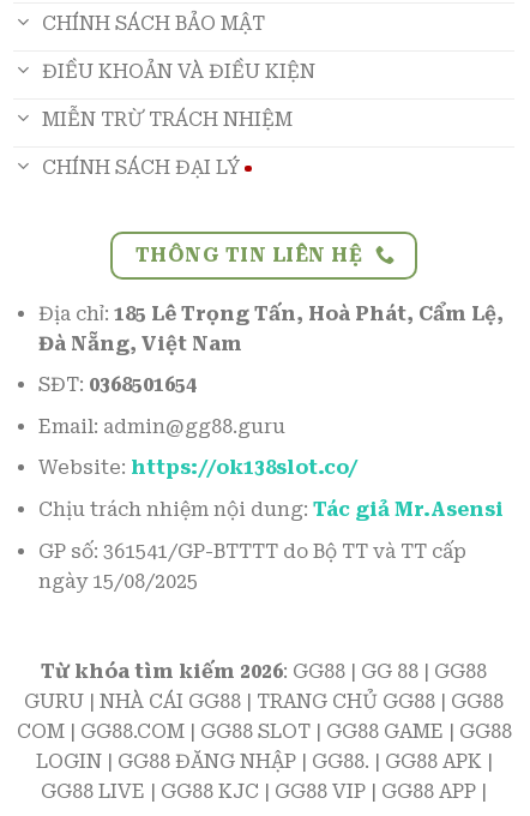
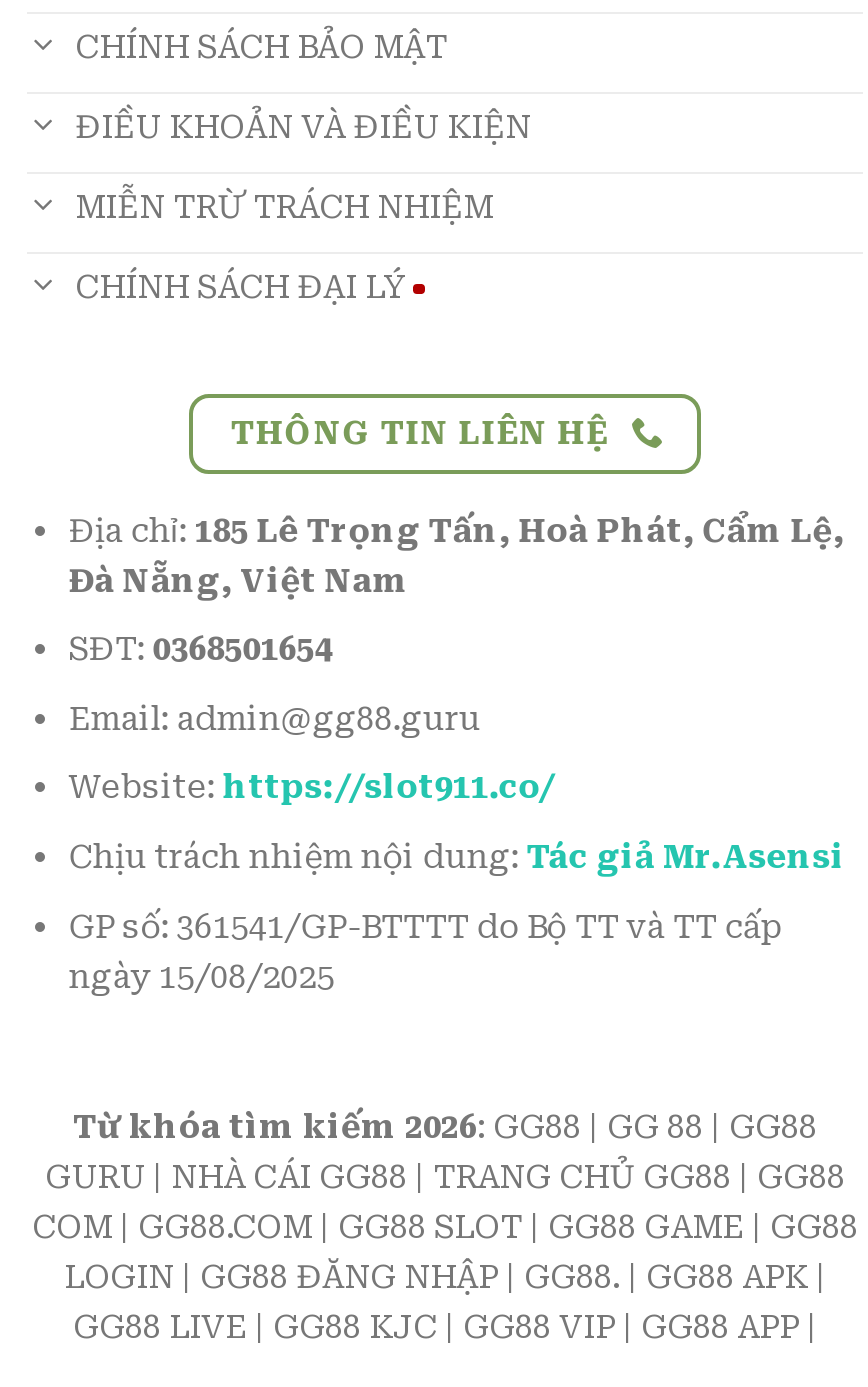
- Website: https://ok138slot.co/
+ Website: https://slot911.co/
